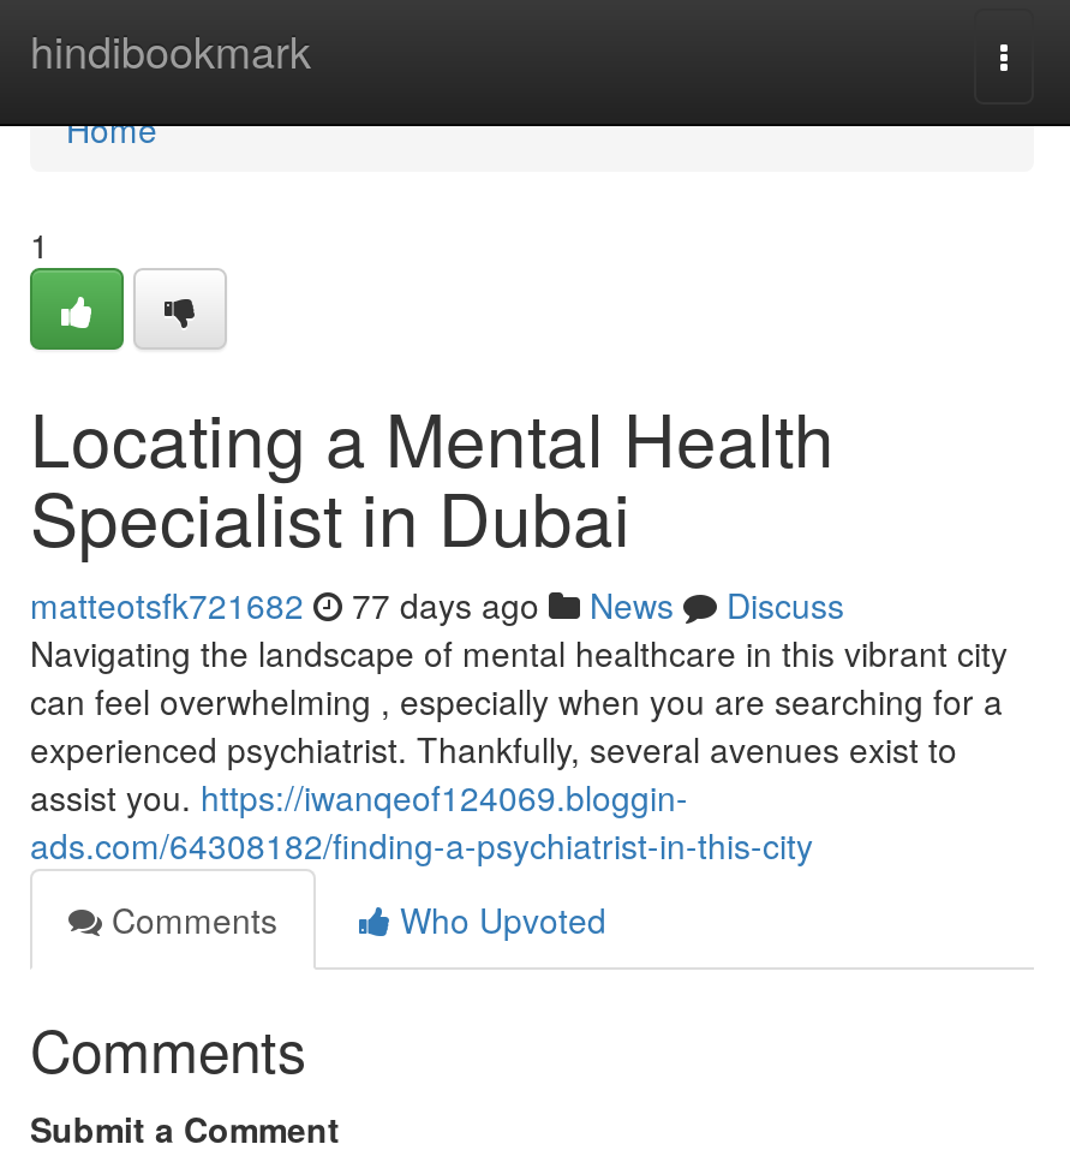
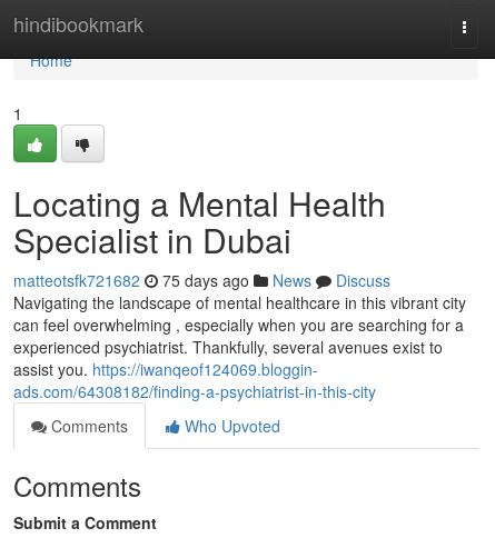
- matteotsfk721682 77 days ago News Discuss
+ matteotsfk721682 75 days ago News Discuss
